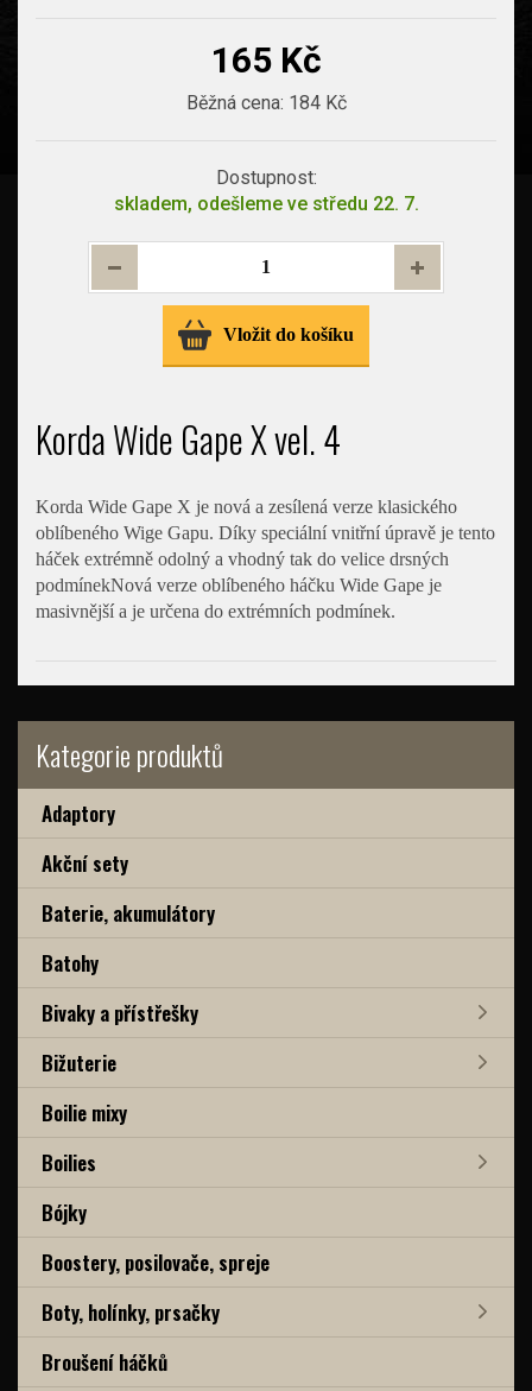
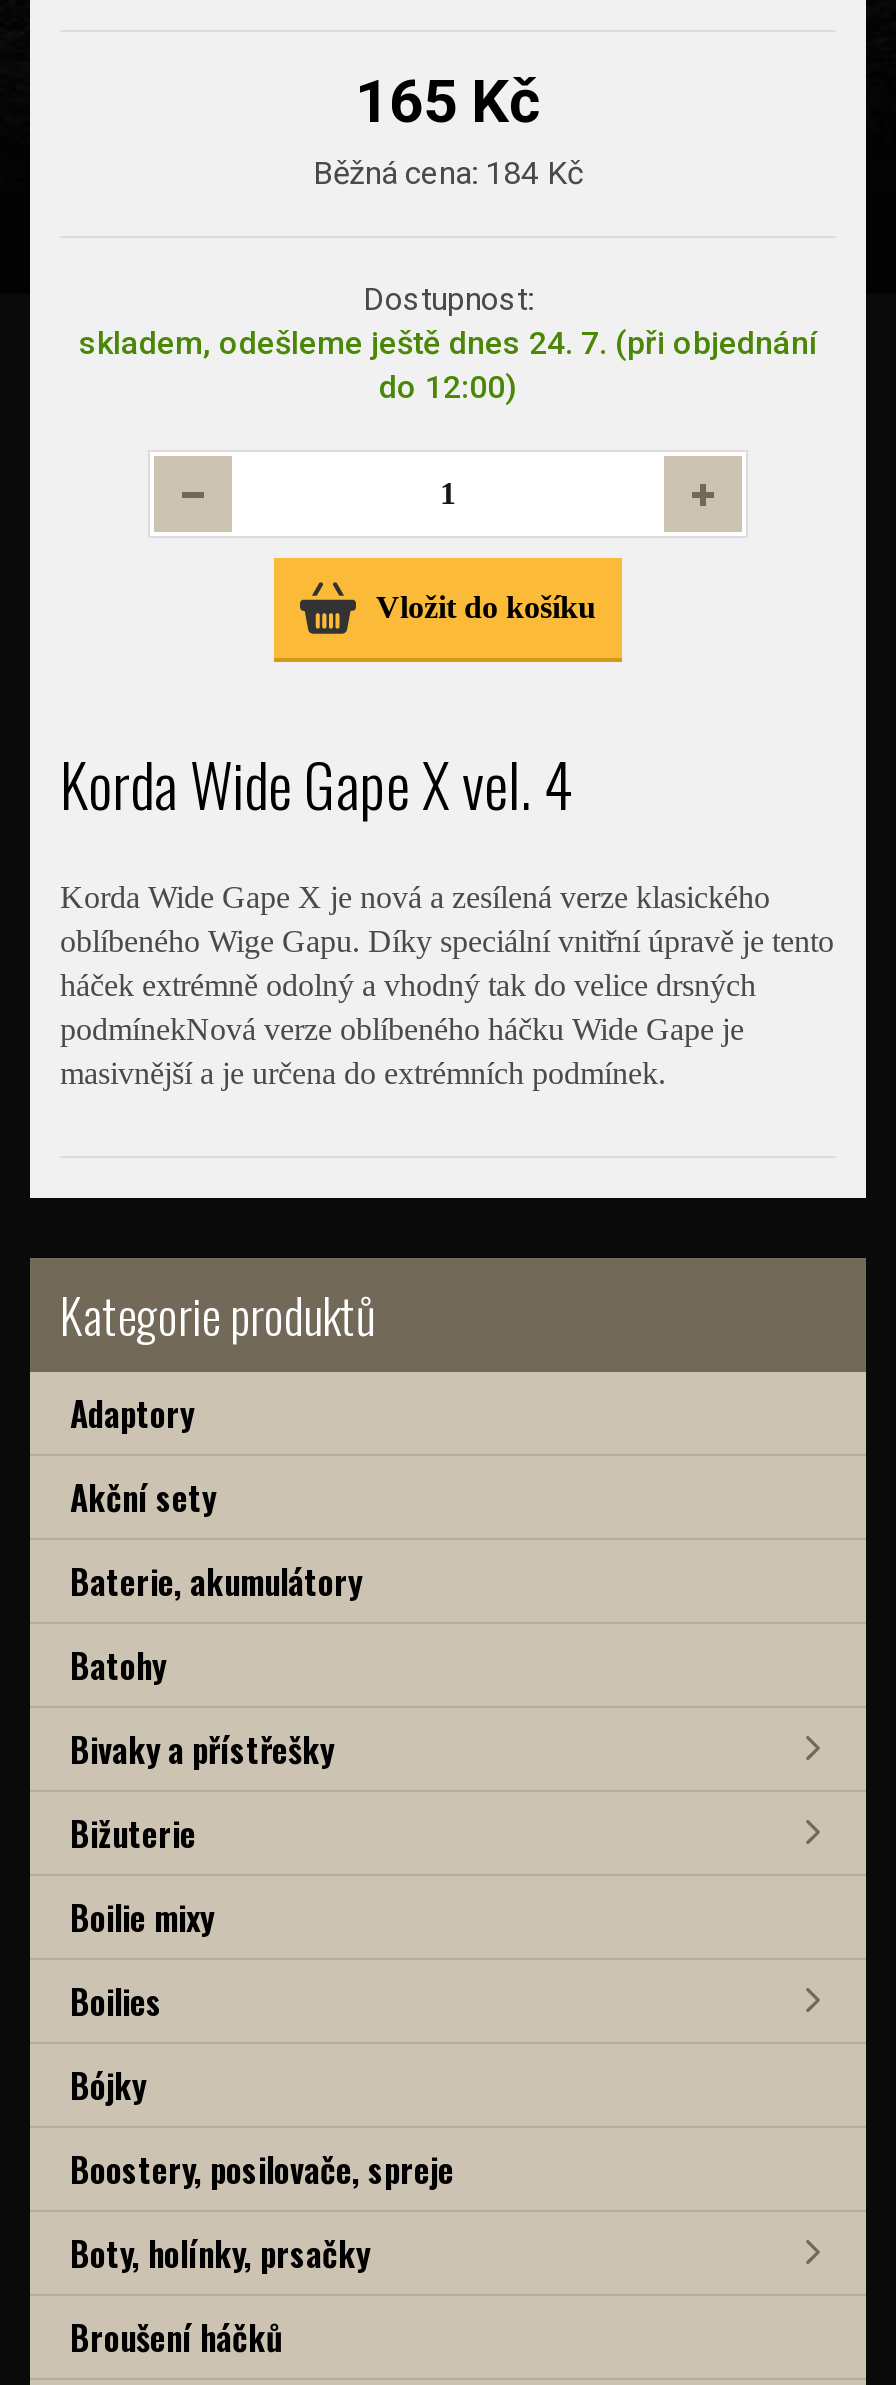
- skladem, odešleme ve středu 22. 7.
+ skladem, odešleme ještě dnes 24. 7. (při objednání
+ do 12:00)
